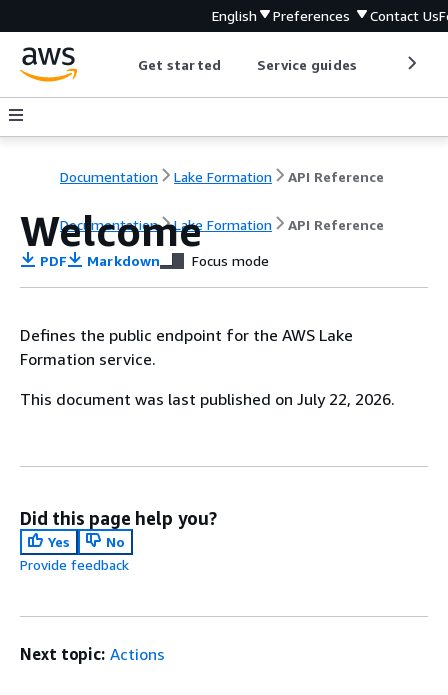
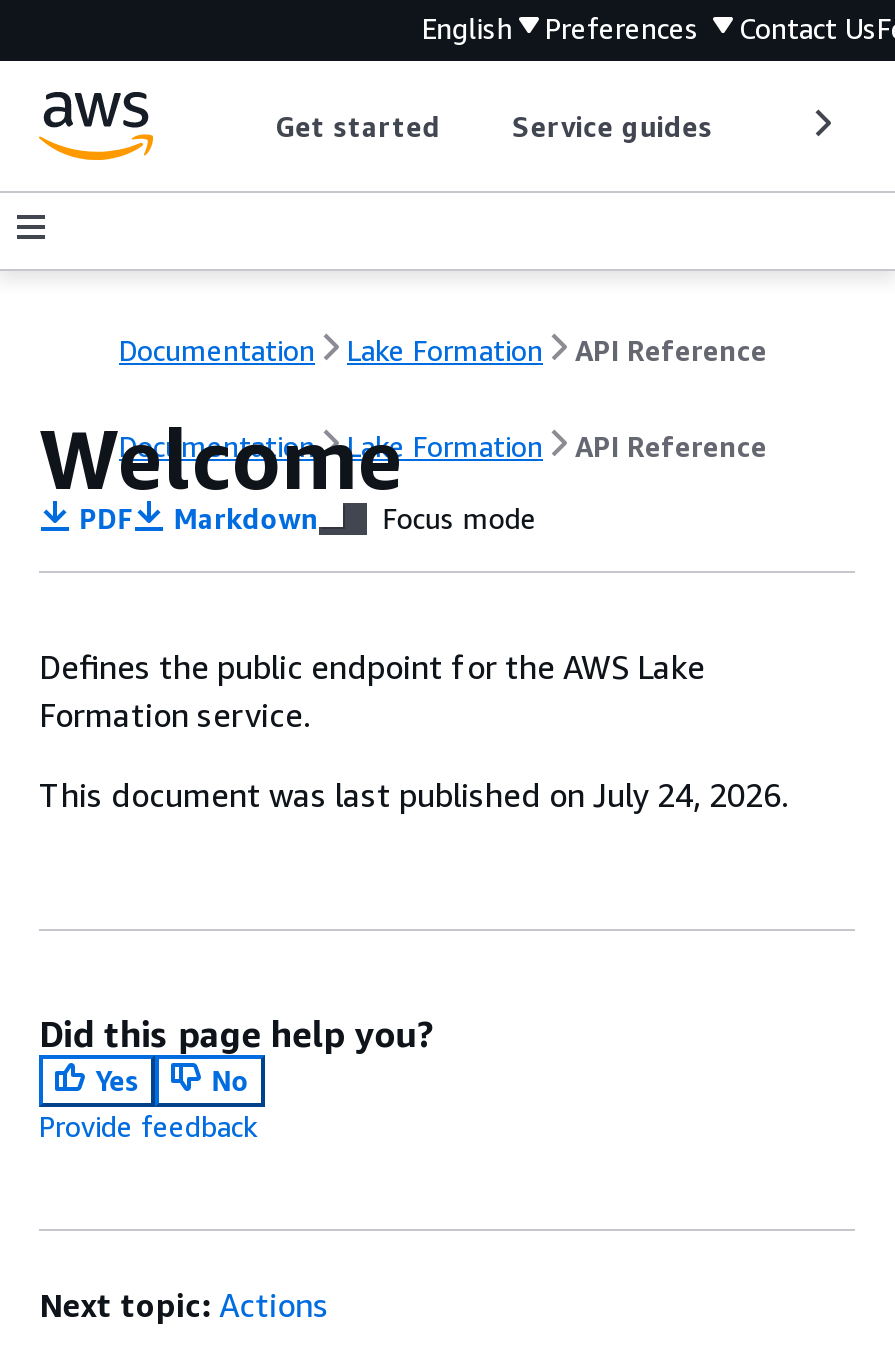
- This document was last published on July 22, 2026.
+ This document was last published on July 24, 2026.
